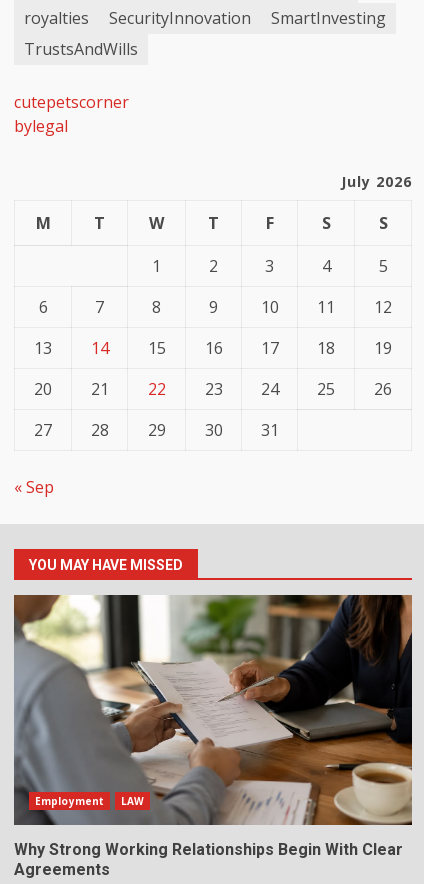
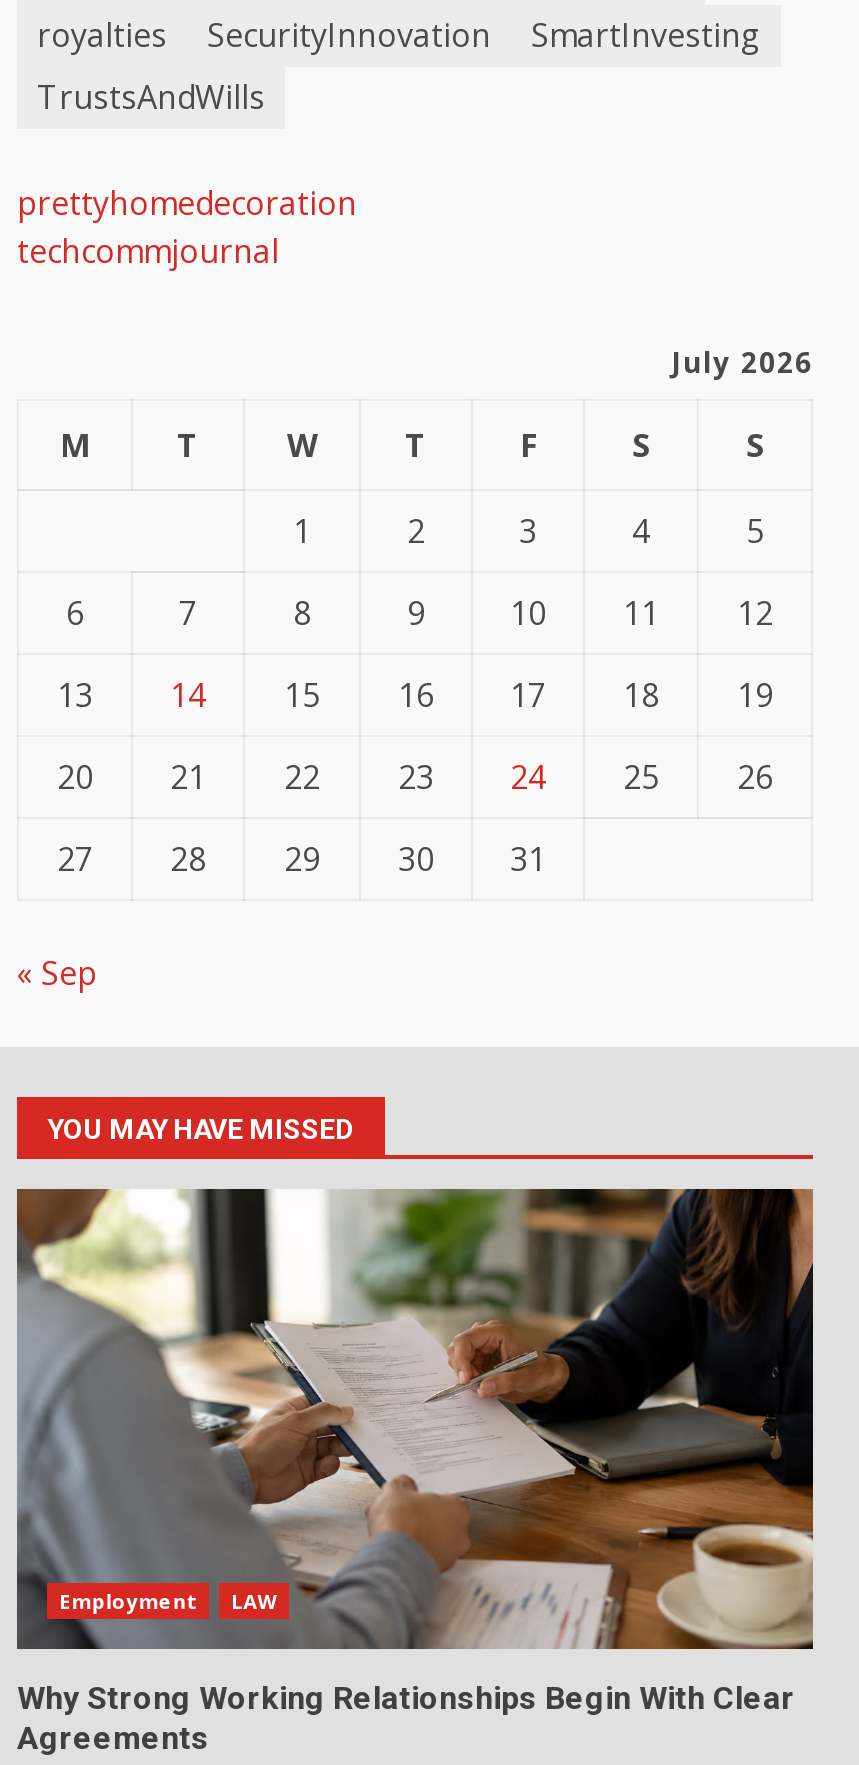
- cutepetscorner
- bylegal
+ prettyhomedecoration
+ techcommjournal
